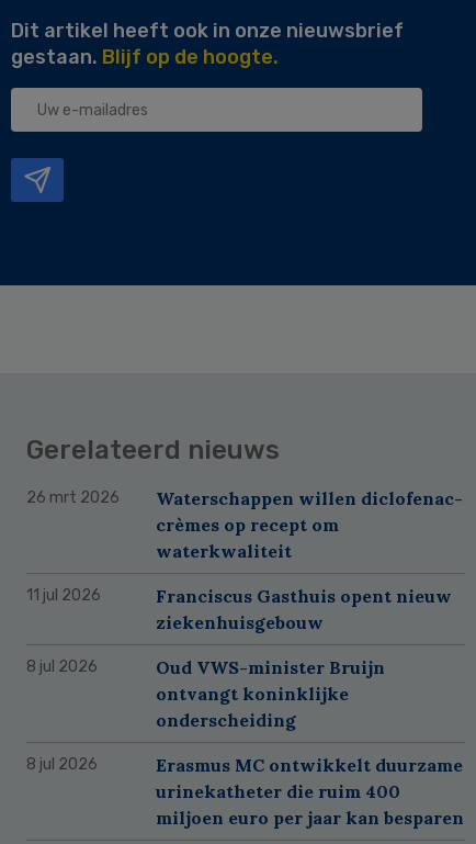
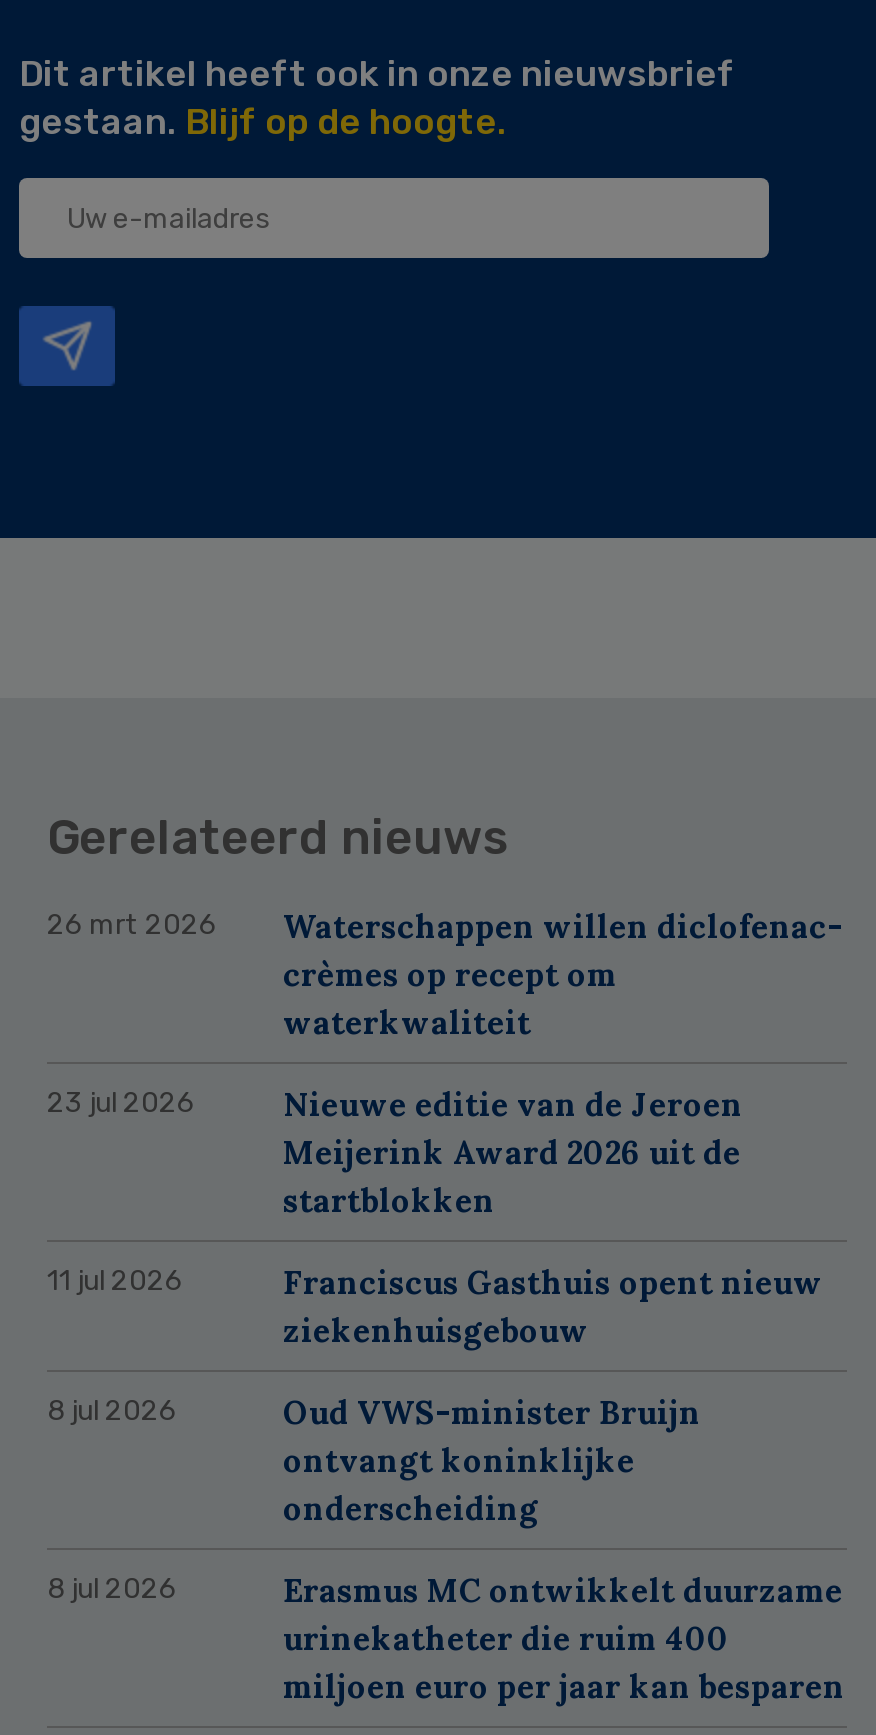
+ 23 jul 2026
+ Nieuwe editie van de Jeroen
+ Meijerink Award 2026 uit de
+ startblokken
